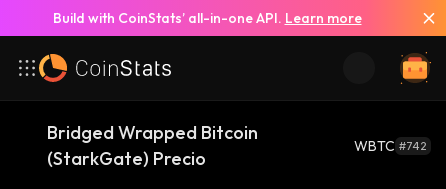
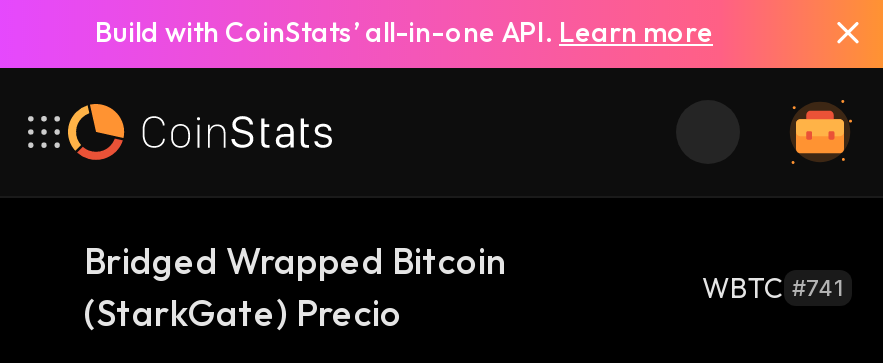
- WBTC #742
+ WBTC #741
